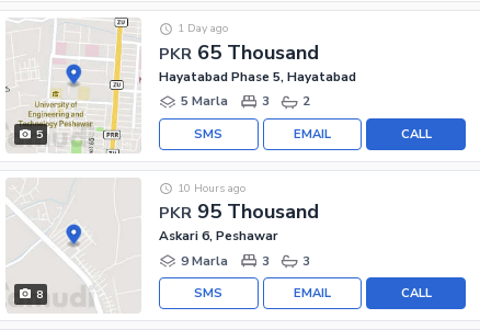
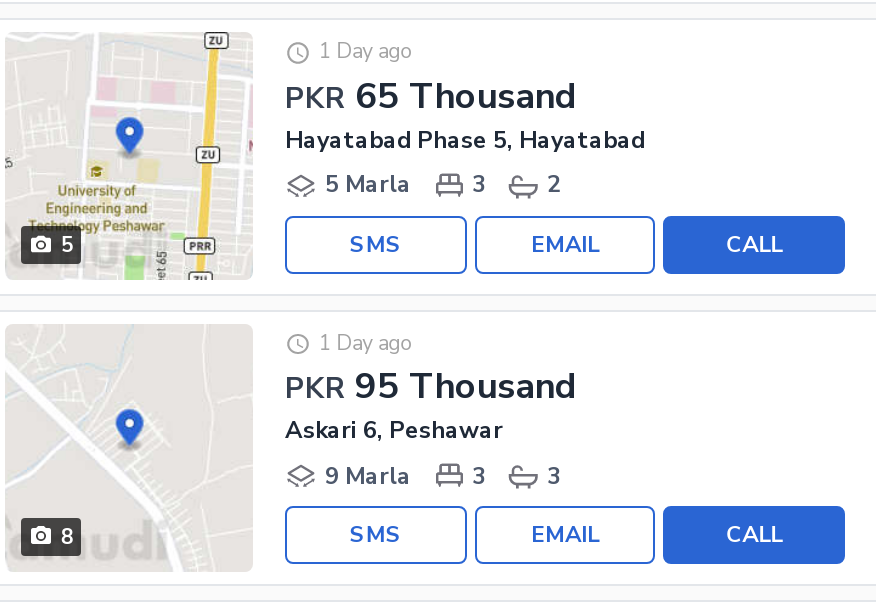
- 10 Hours ago
+ 1 Day ago
